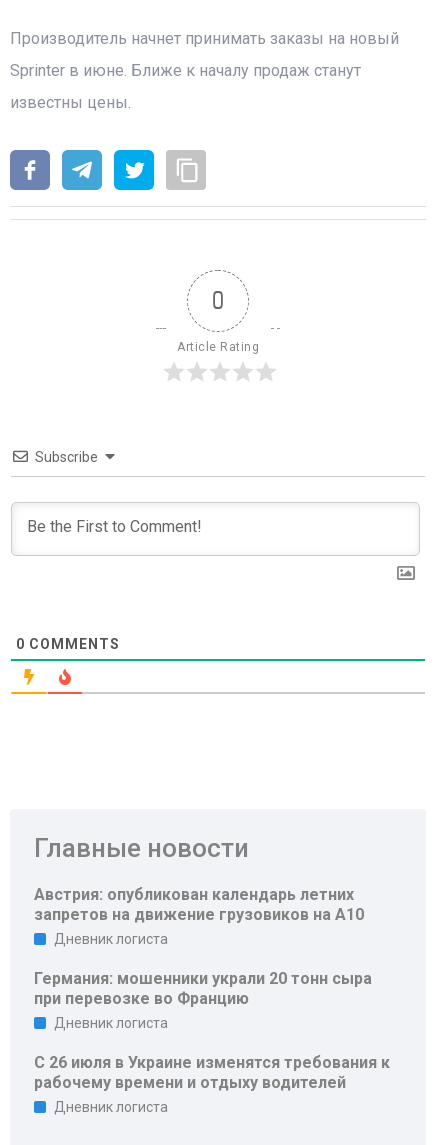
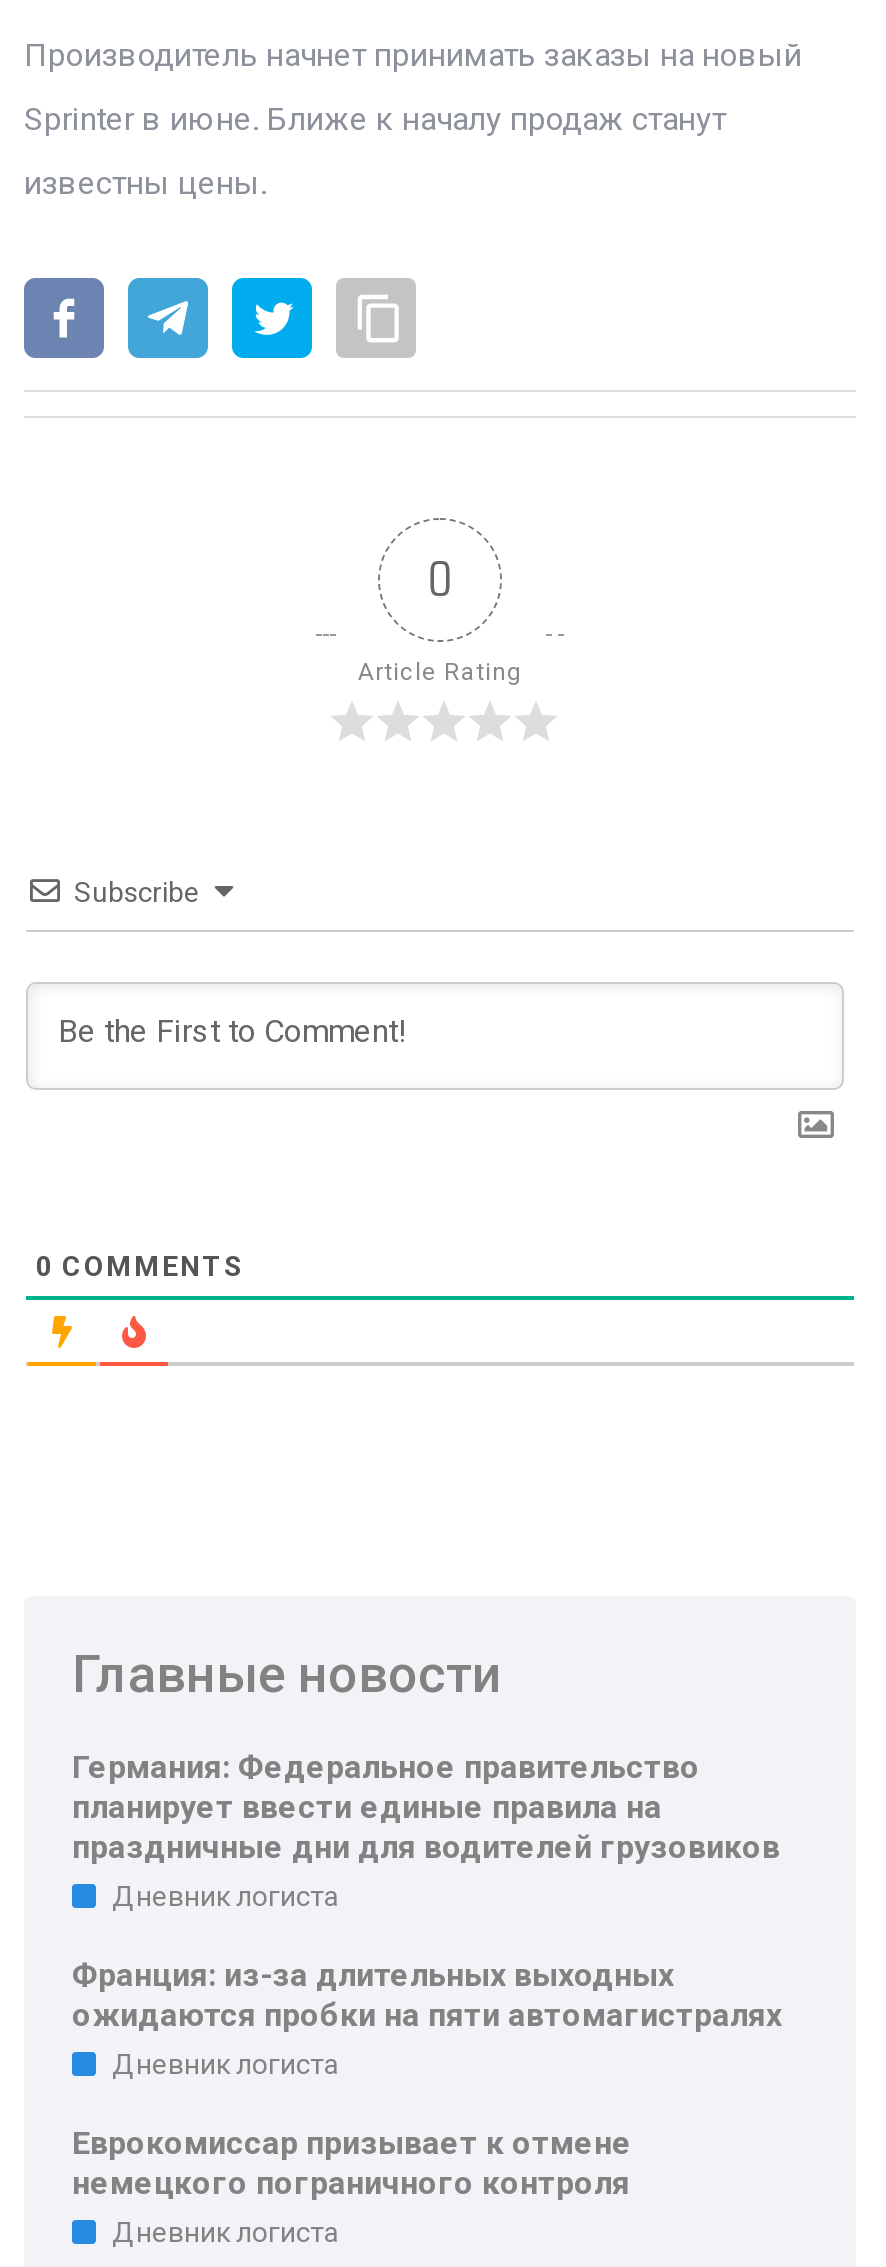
- Австрия: опубликован календарь летних
- запретов на движение грузовиков на А10
+ Германия: Федеральное правительство
+ планирует ввести единые правила на
+ праздничные дни для водителей грузовиков

- Германия: мошенники украли 20 тонн сыра
- при перевозке во Францию
+ Франция: из-за длительных выходных
+ ожидаются пробки на пяти автомагистралях

- С 26 июля в Украине изменятся требования к
- рабочему времени и отдыху водителей
+ Еврокомиссар призывает к отмене
+ немецкого пограничного контроля
